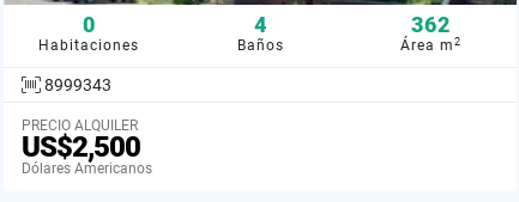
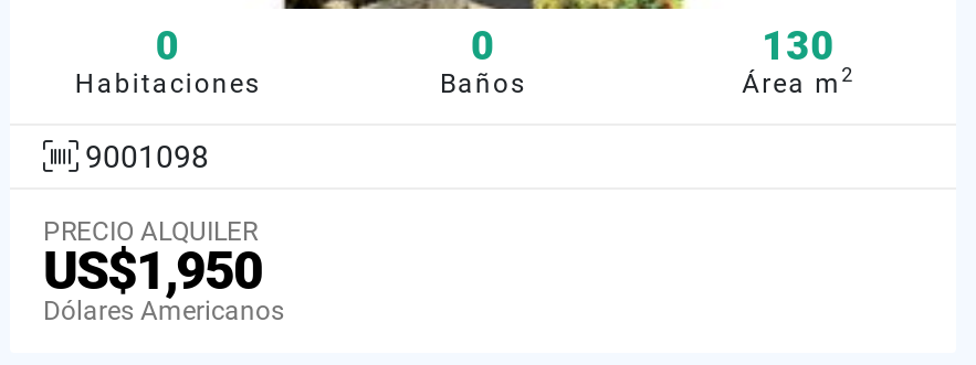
- 4
+ 0

- 362
+ 130

- 8999343
+ 9001098

- US$2,500
+ US$1,950
